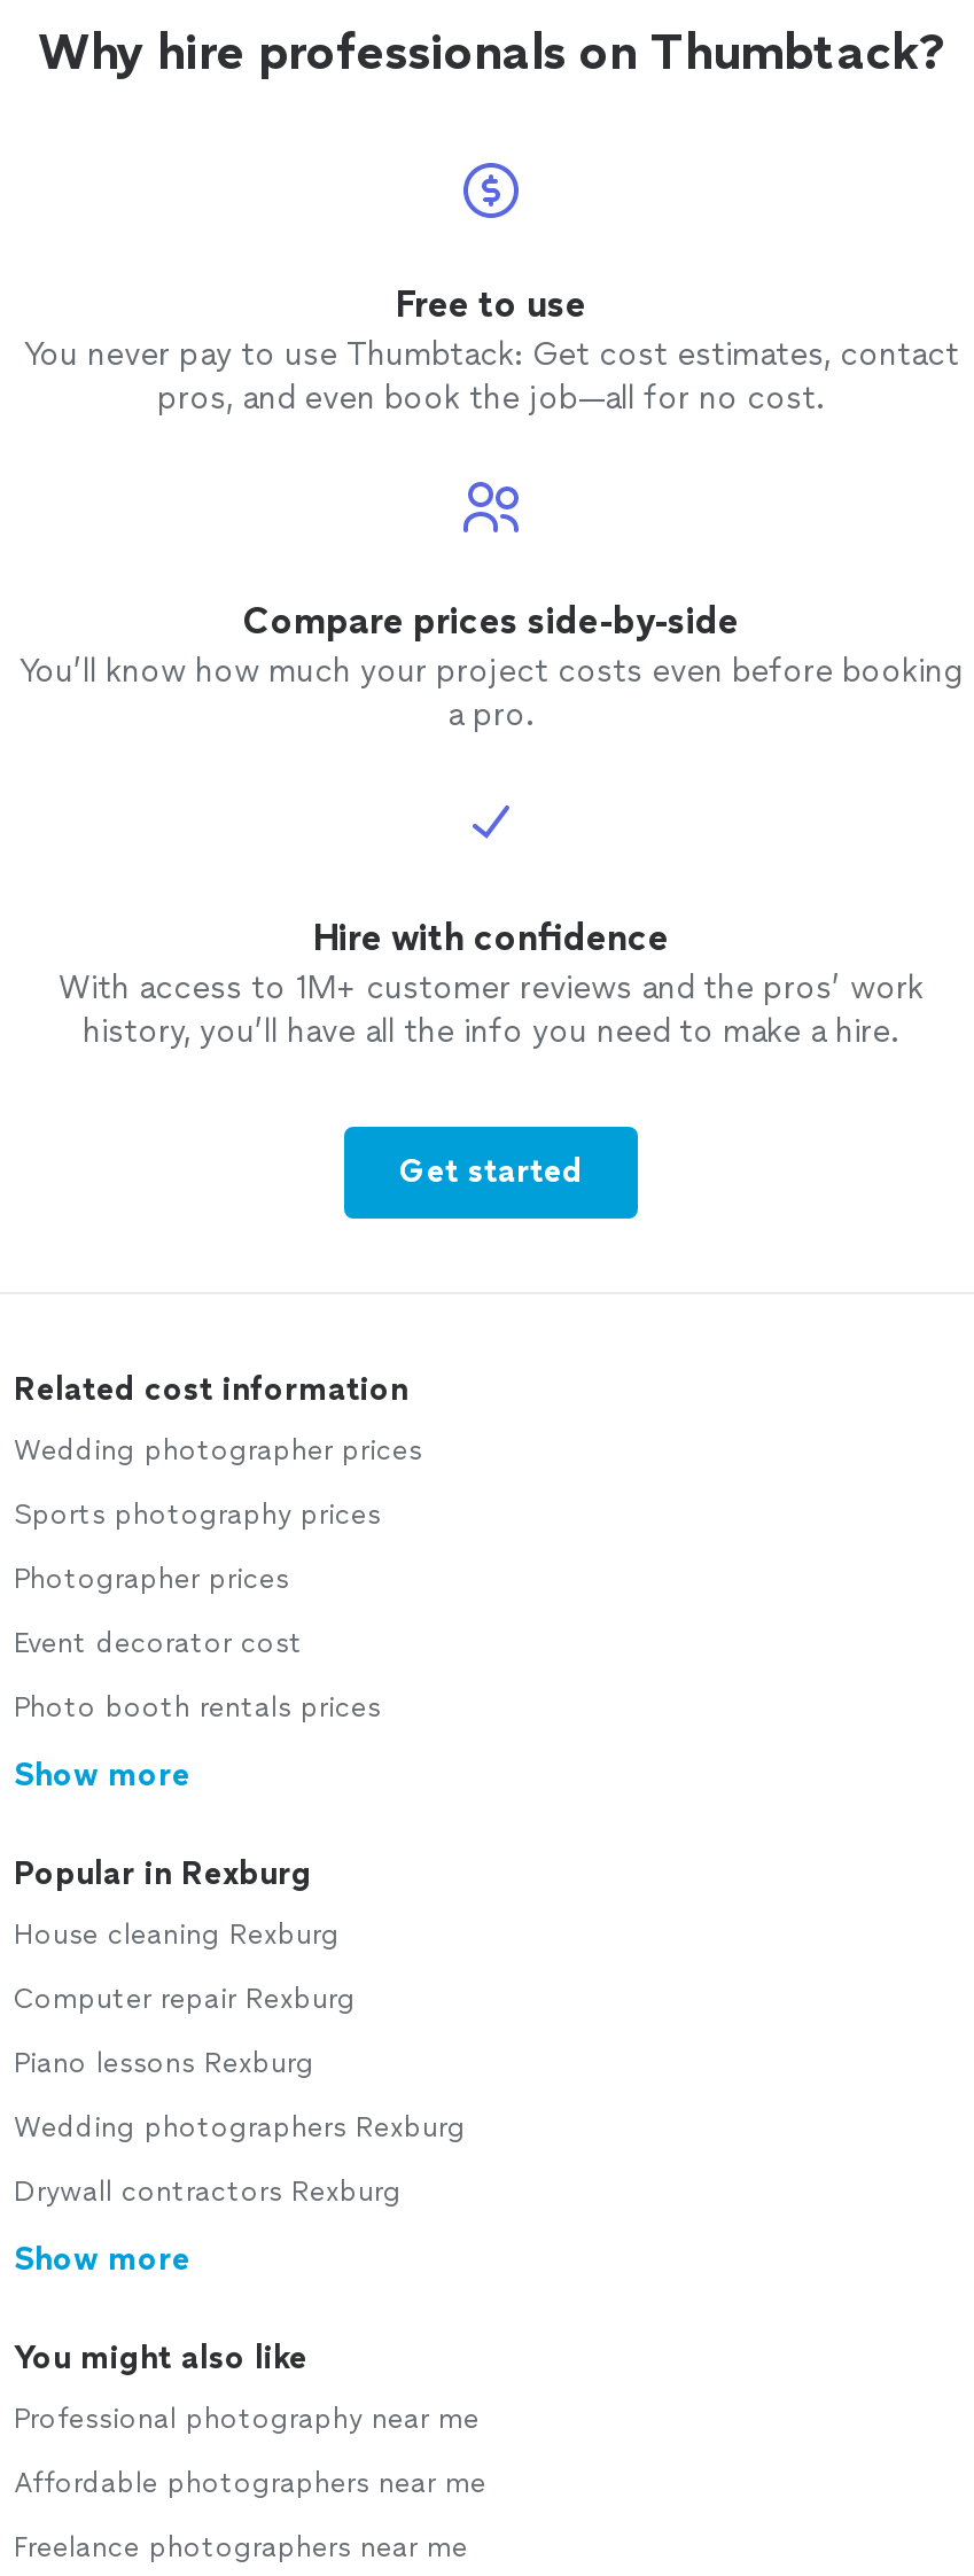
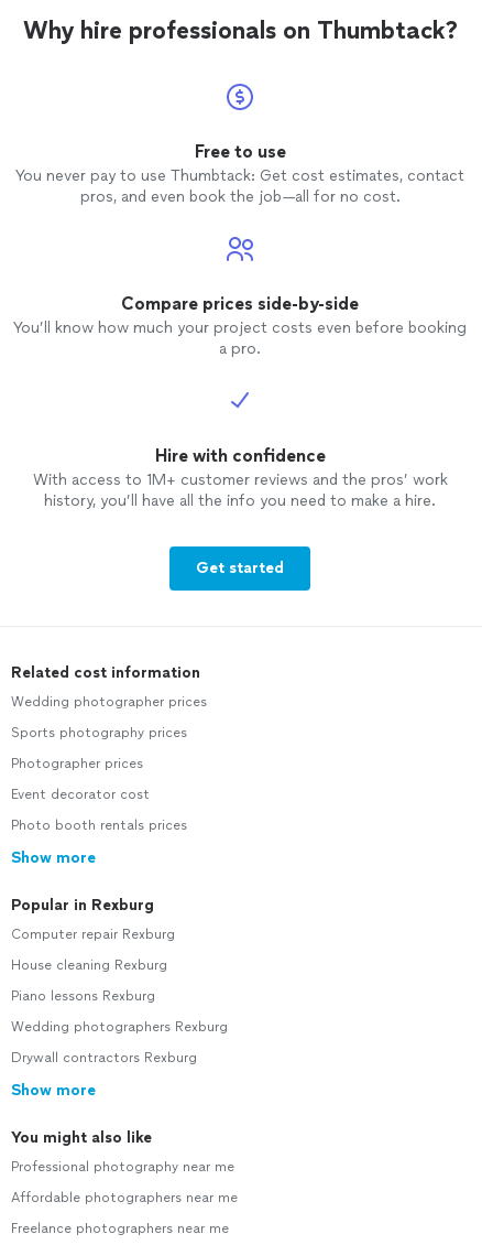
moved down: House cleaning Rexburg

moved up: Computer repair Rexburg
